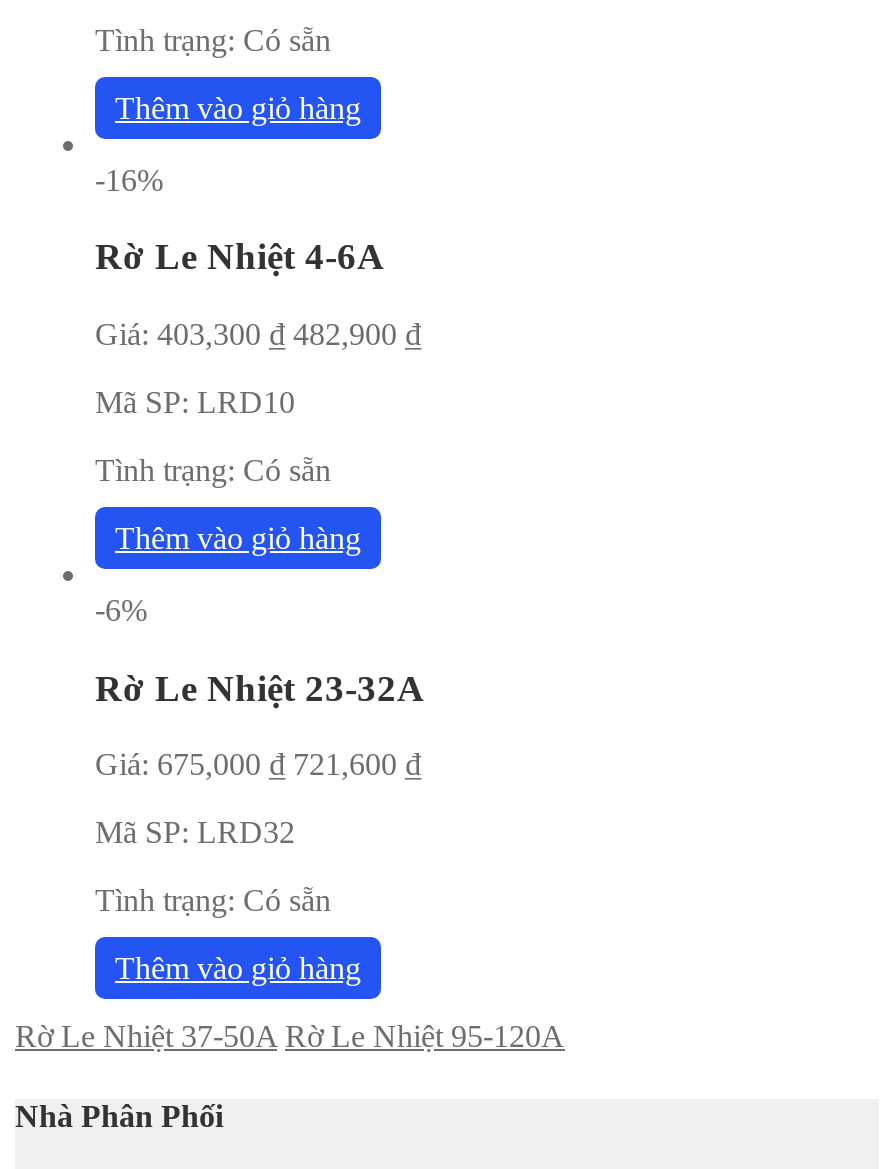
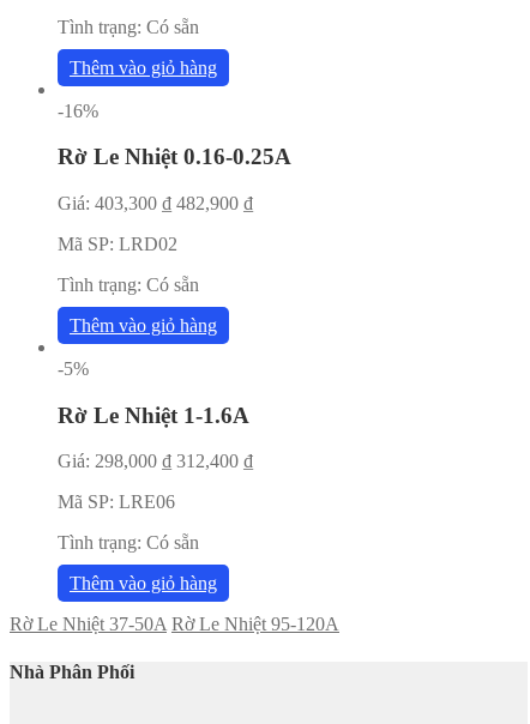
- Rờ Le Nhiệt 4-6A
+ Rờ Le Nhiệt 0.16-0.25A

- Mã SP: LRD10
+ Mã SP: LRD02

- -6%
+ -5%

- Rờ Le Nhiệt 23-32A
+ Rờ Le Nhiệt 1-1.6A

- Giá: 675,000 ₫ 721,600 ₫
+ Giá: 298,000 ₫ 312,400 ₫

- Mã SP: LRD32
+ Mã SP: LRE06
